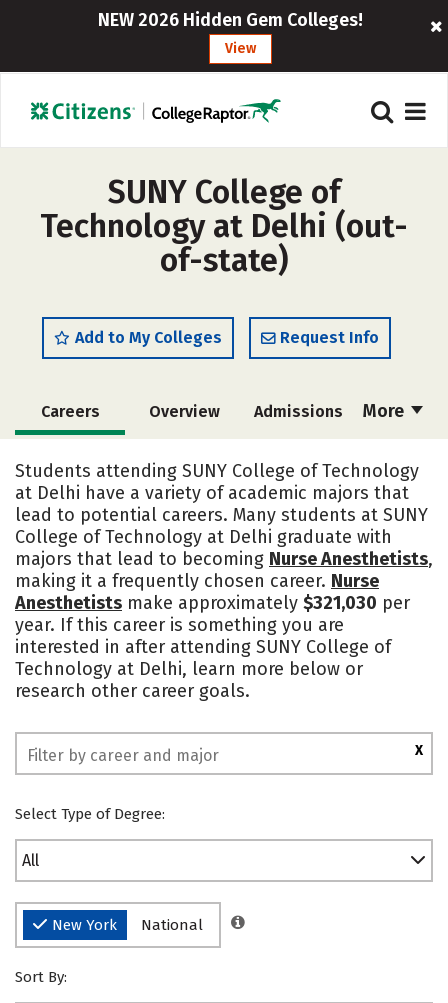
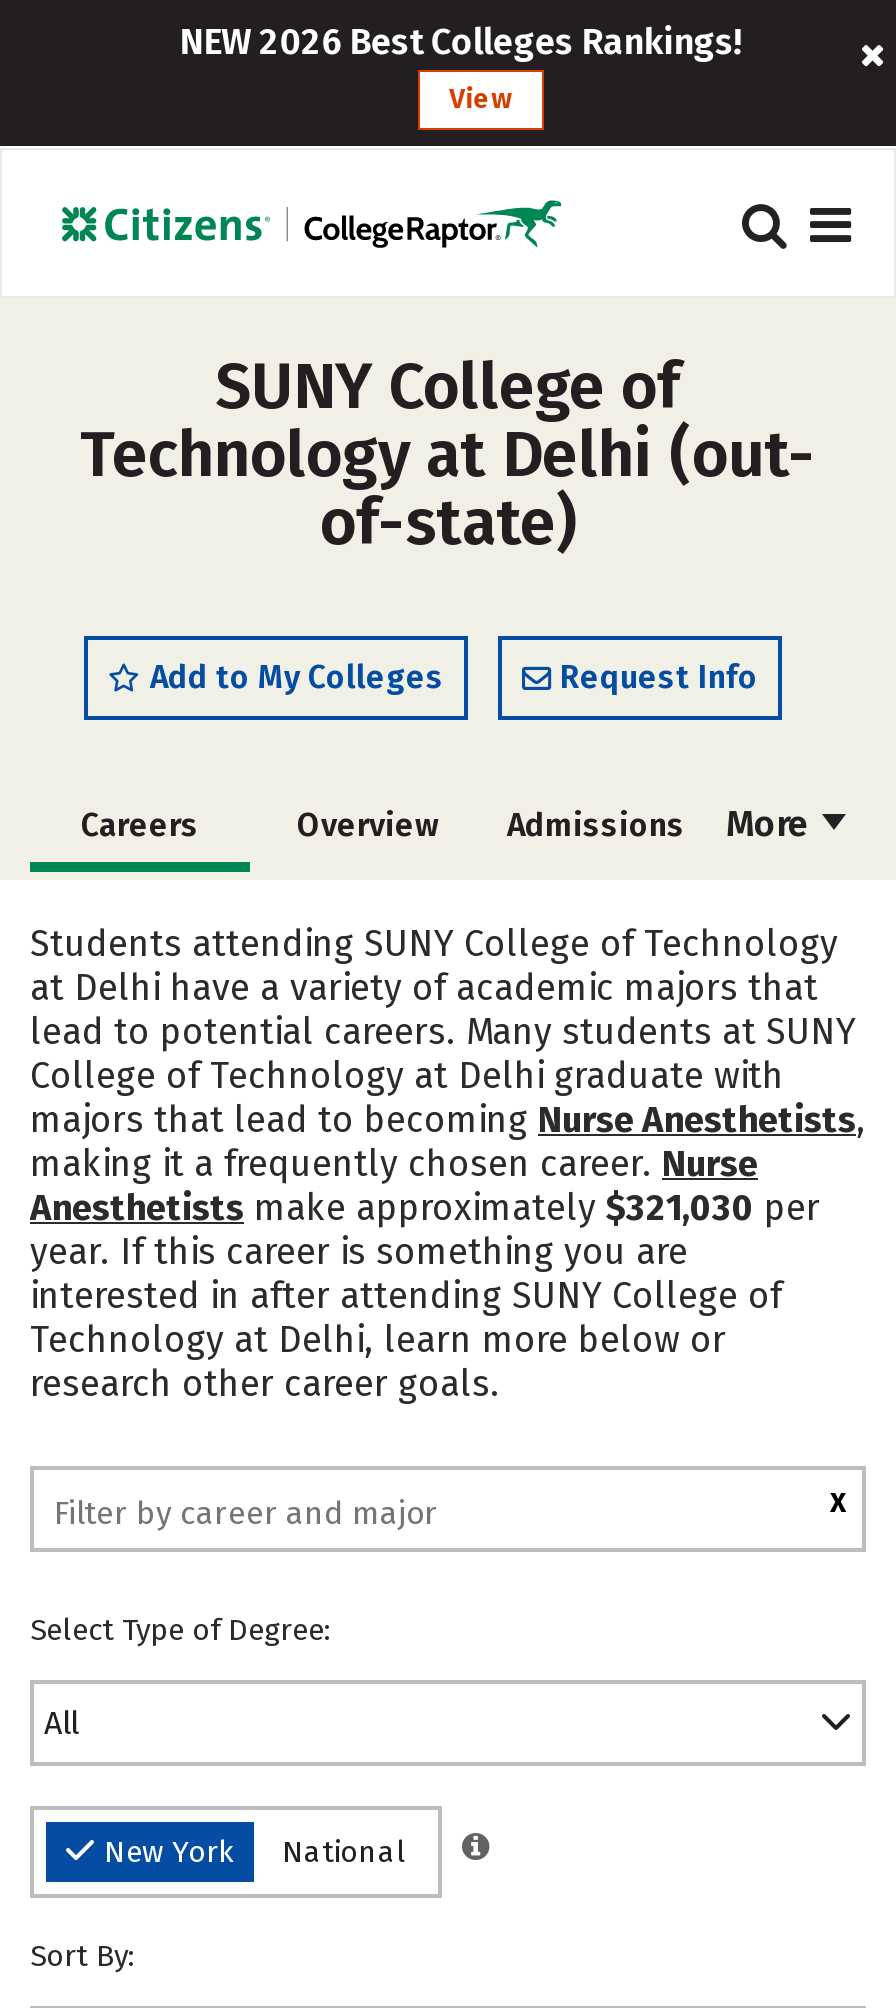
- NEW 2026 Hidden Gem Colleges!
+ NEW 2026 Best Colleges Rankings!
